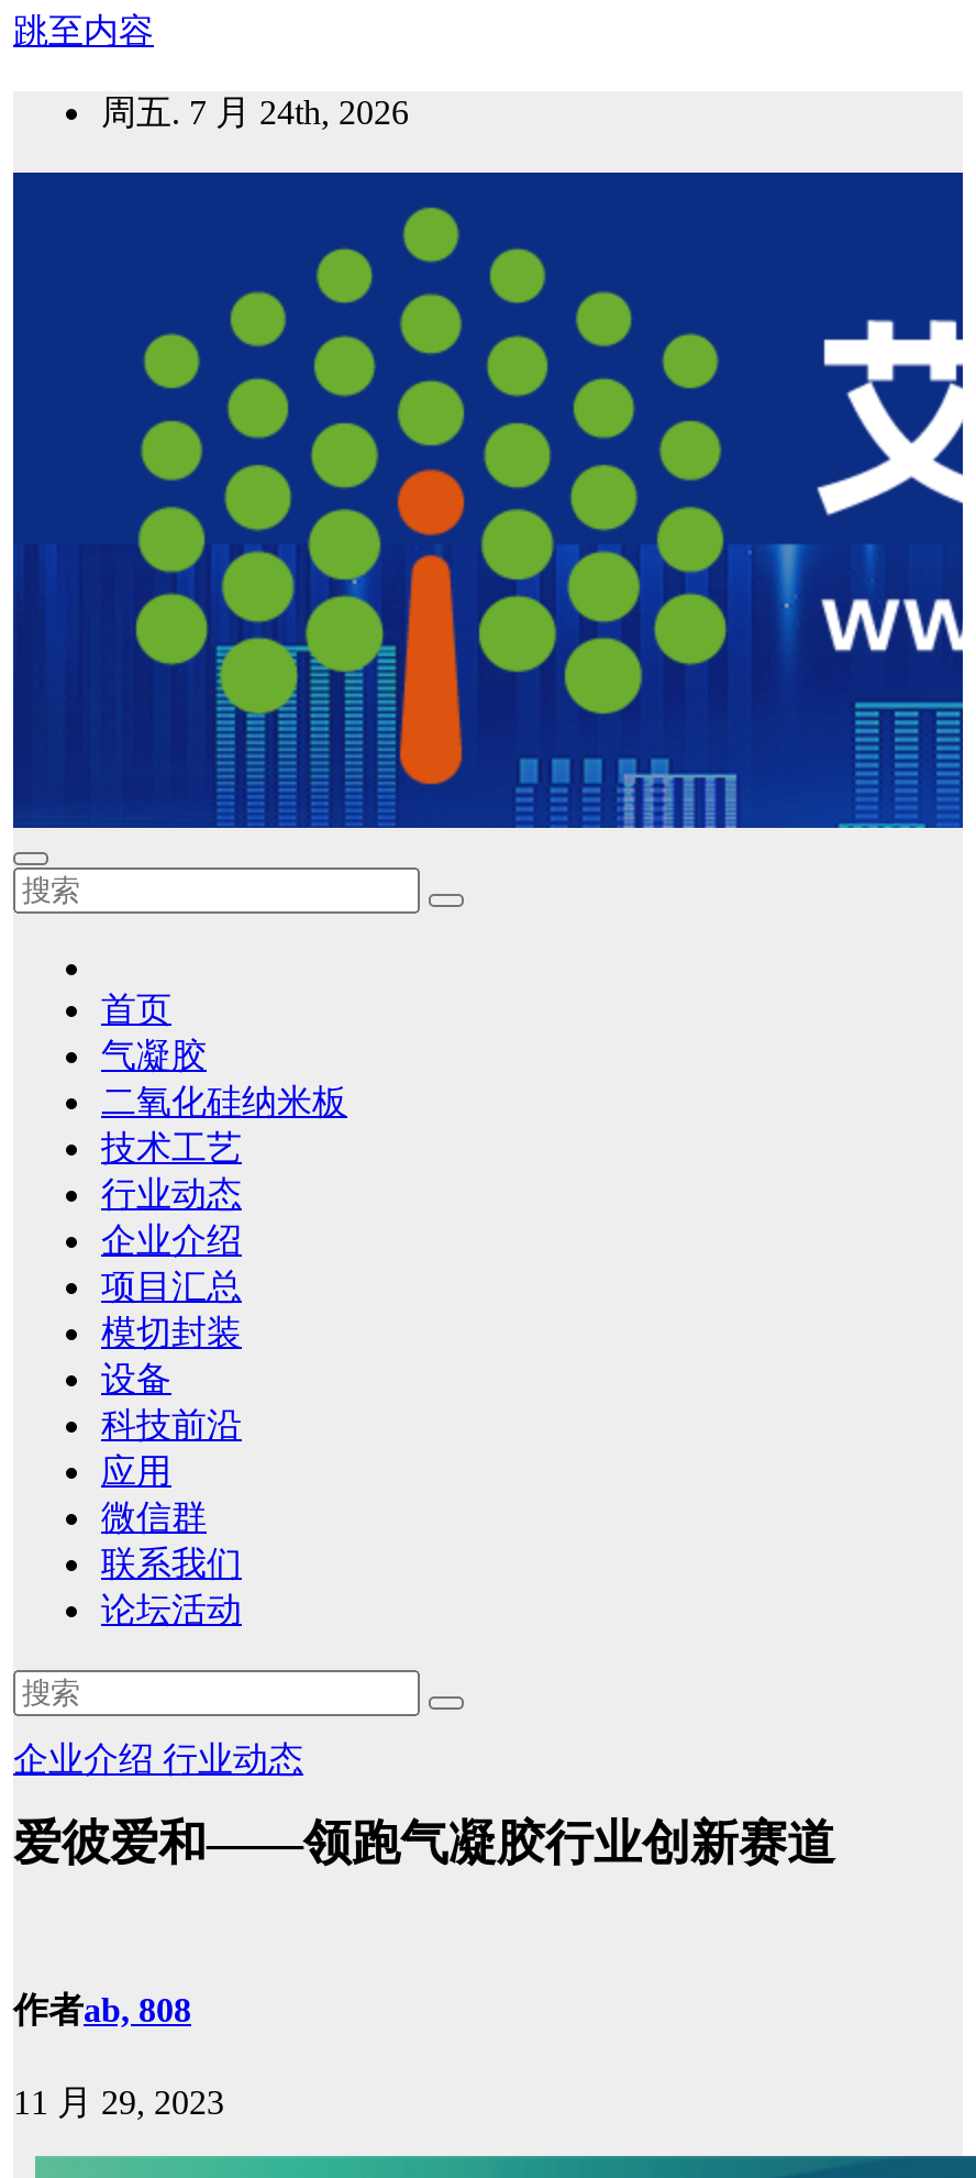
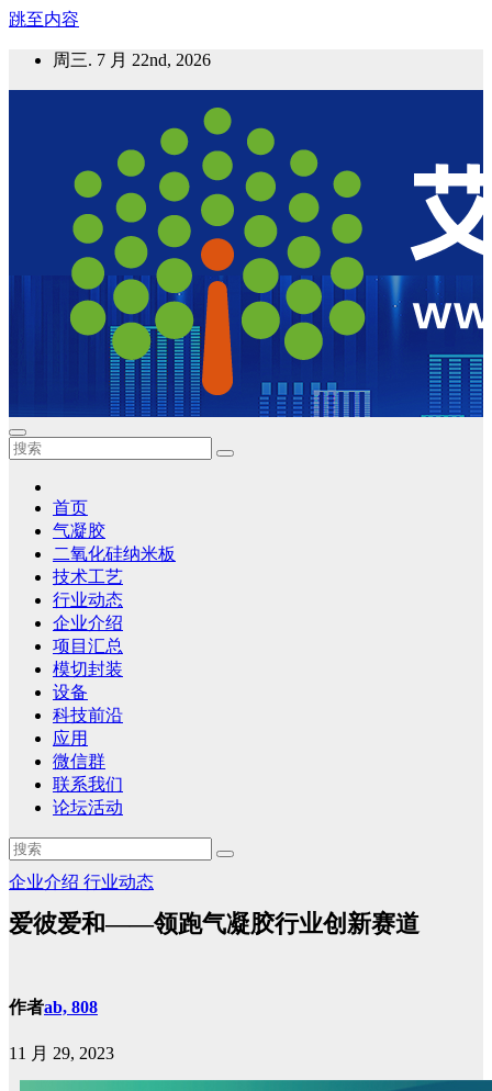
- 周五. 7 月 24th, 2026
+ 周三. 7 月 22nd, 2026
